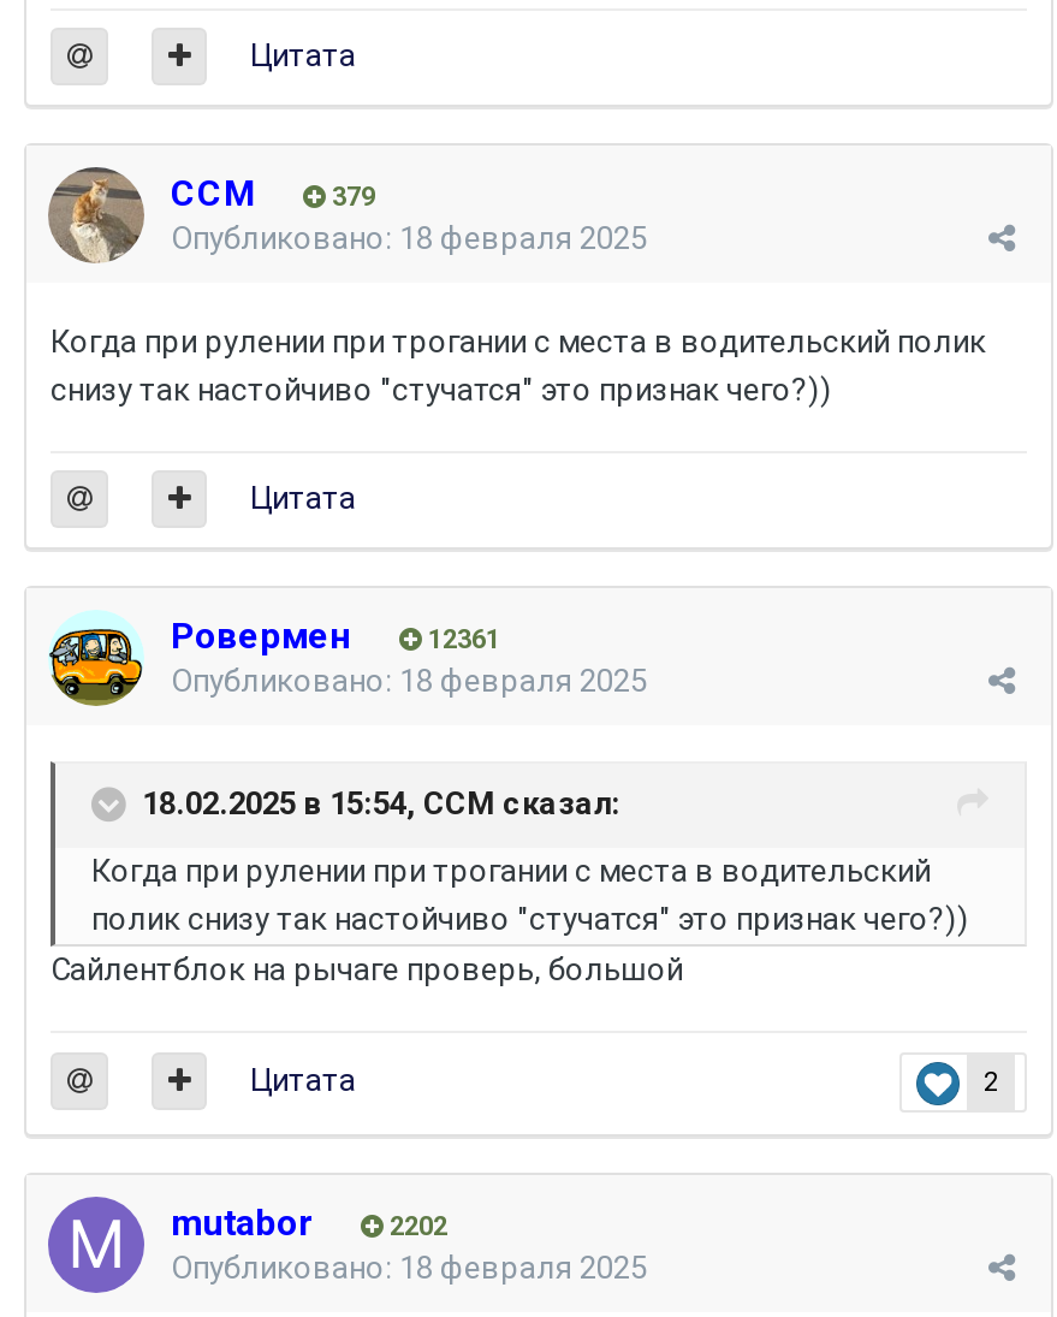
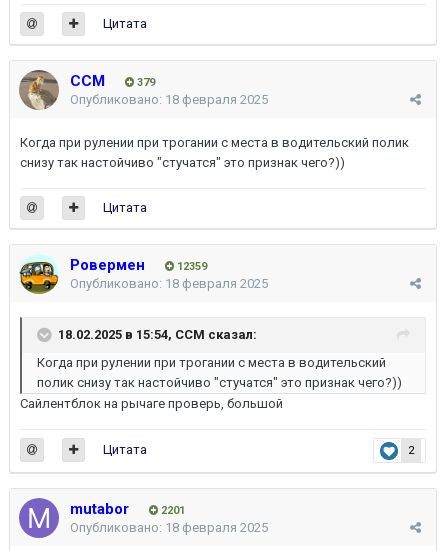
- 12361
+ 12359

- 2202
+ 2201
